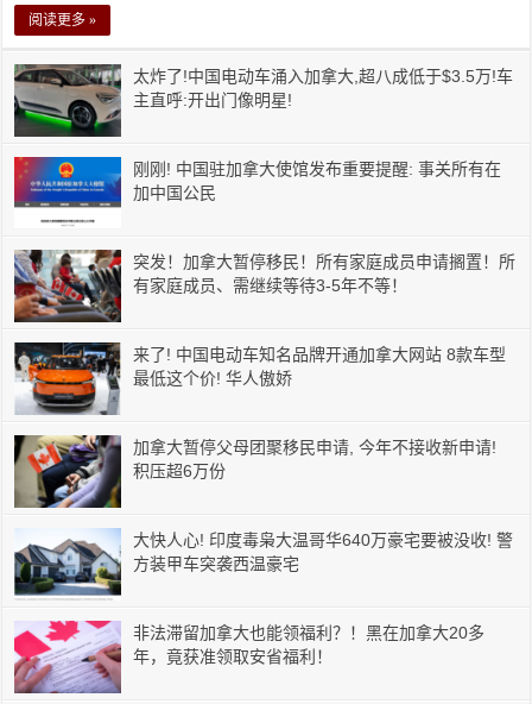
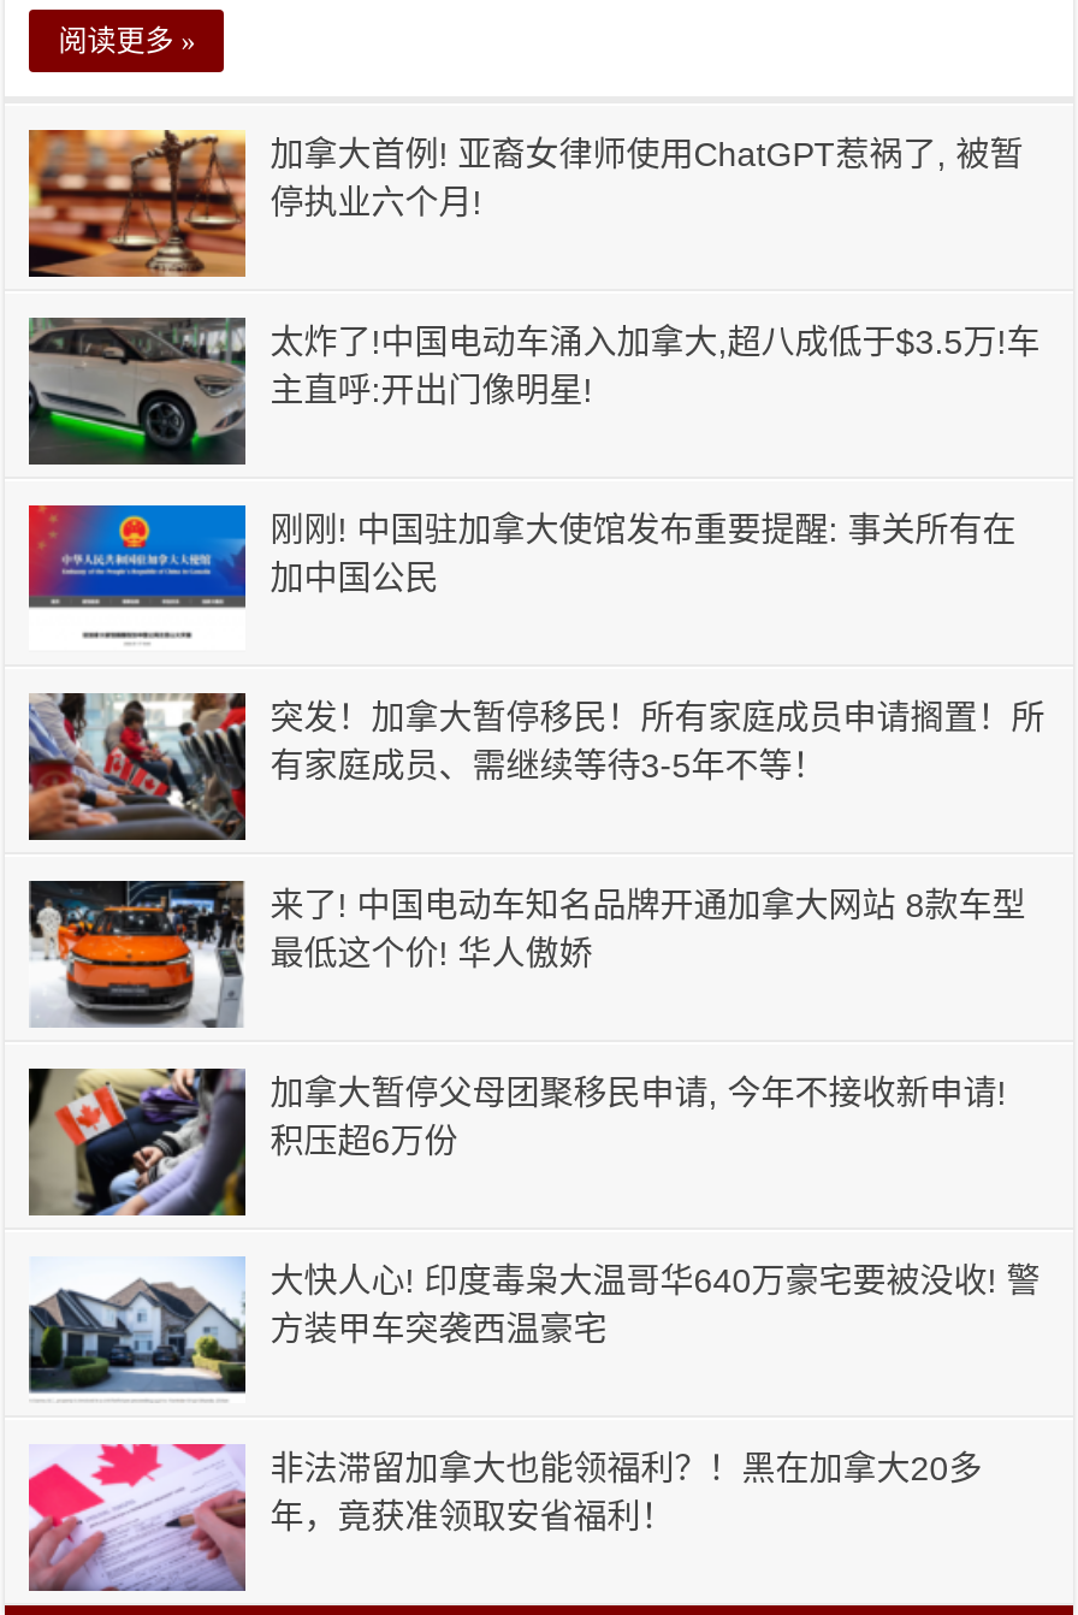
+ [image]
+ 加拿大首例! 亚裔女律师使用ChatGPT惹祸了, 被暂
+ 停执业六个月!
